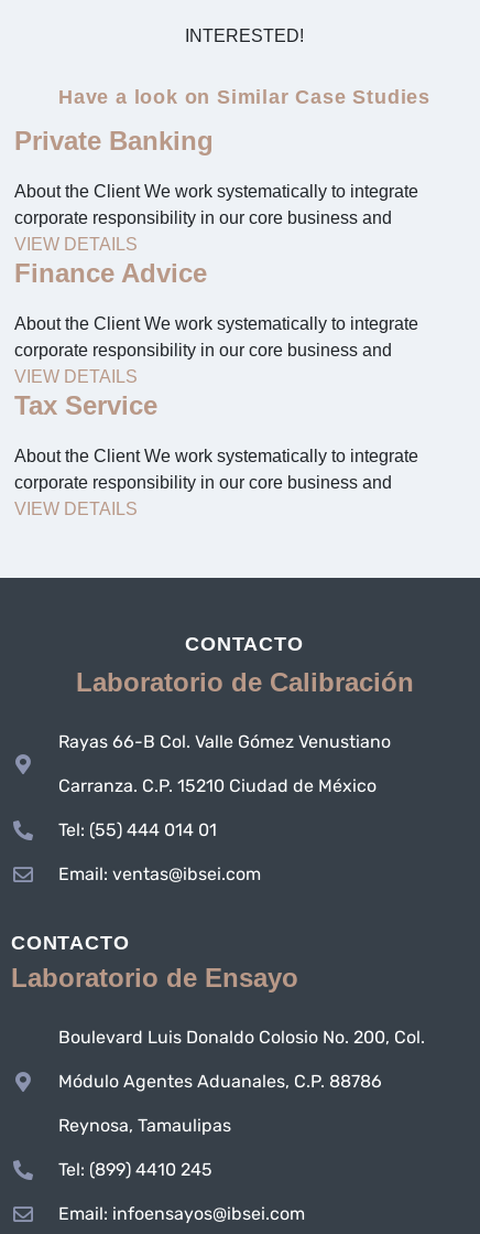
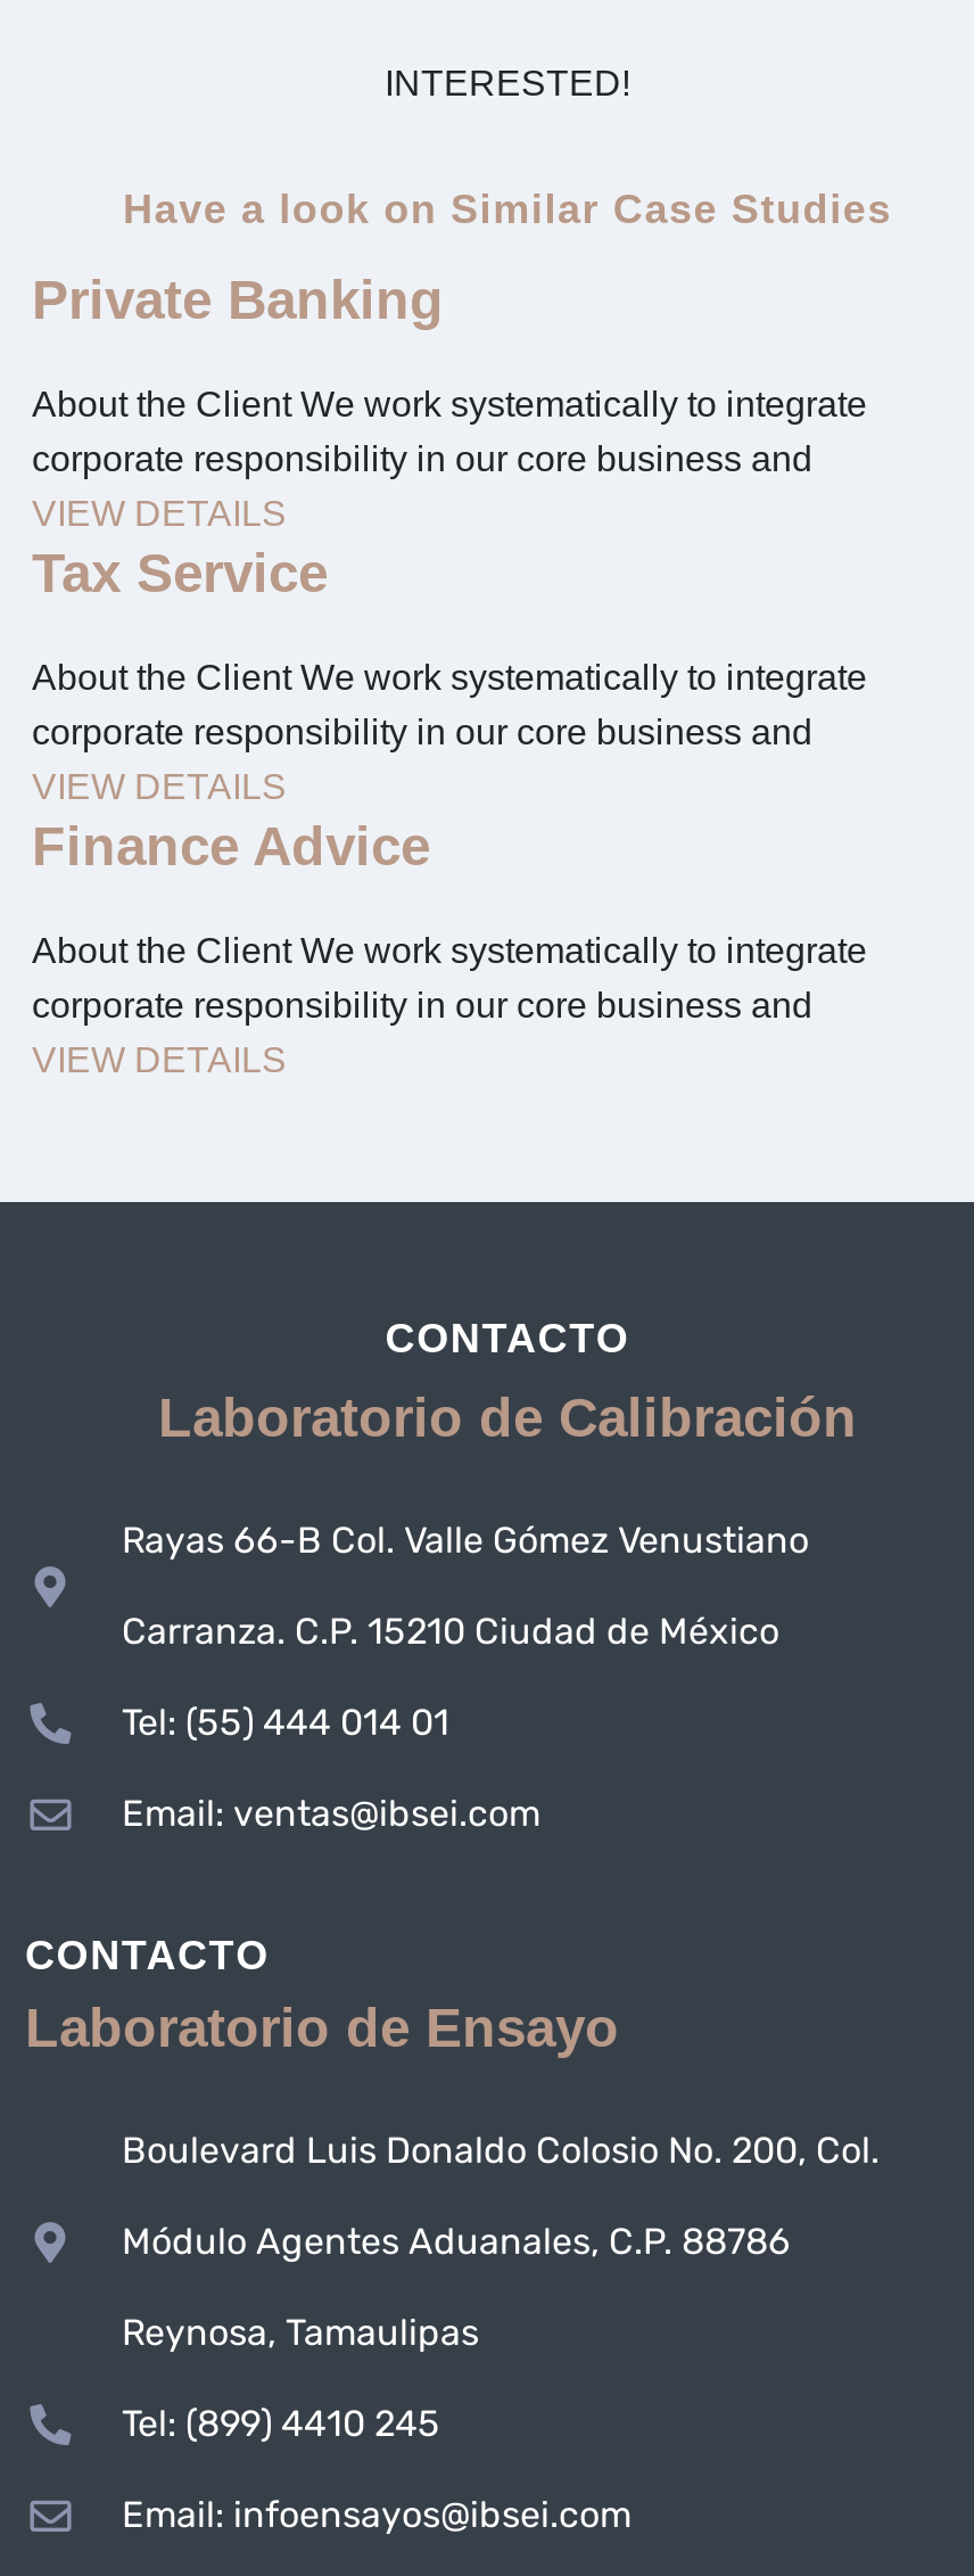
moved down: Finance Advice

moved up: Tax Service
